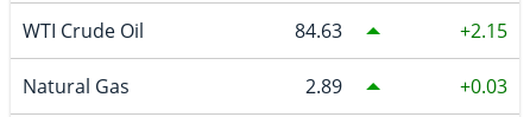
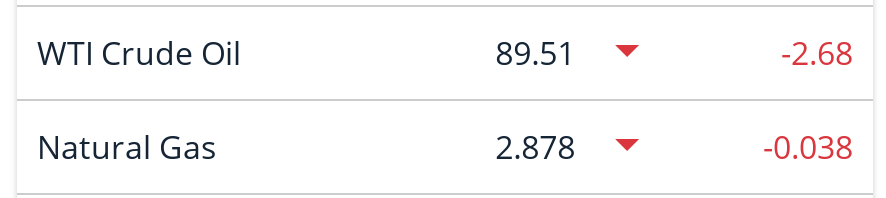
- 84.63
+ 89.51

- 2.15
+ -2.68

- 2.89
+ 2.878

- 0.03
+ -0.038
